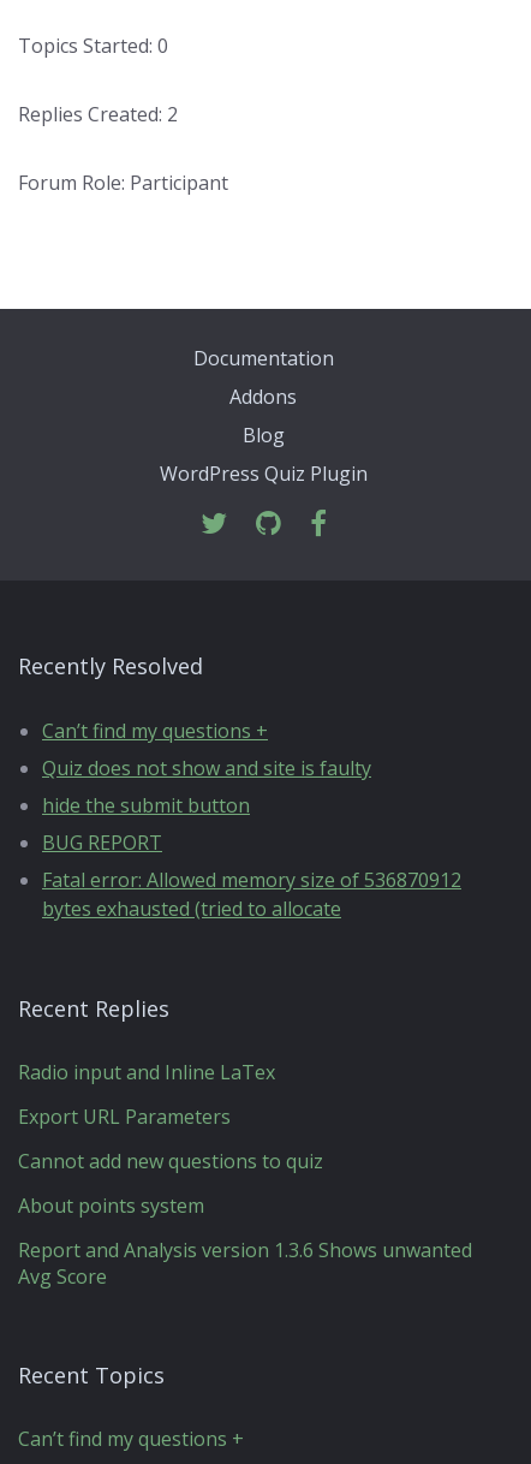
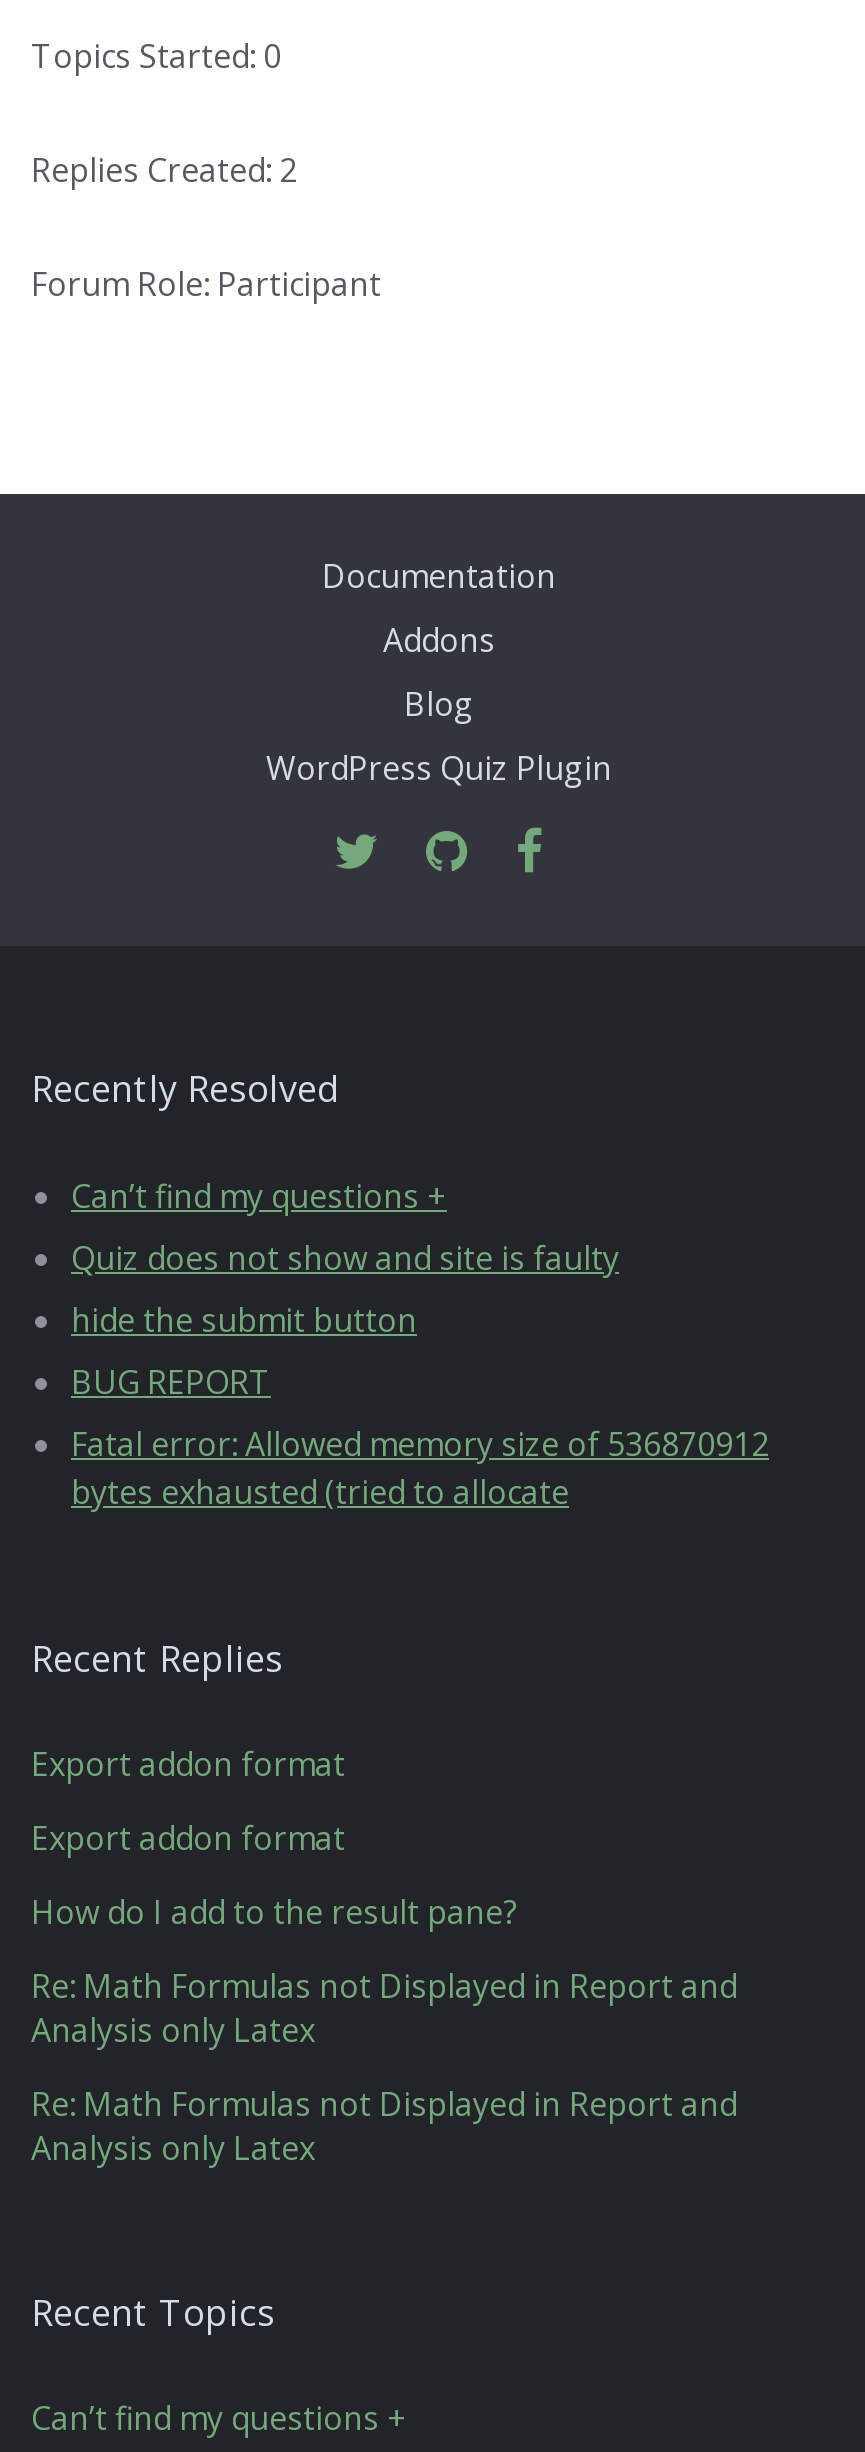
- Radio input and Inline LaTex
+ Export addon format

- Export URL Parameters
+ Export addon format

- Cannot add new questions to quiz
+ How do I add to the result pane?

- About points system
+ Re: Math Formulas not Displayed in Report and
+ Analysis only Latex

- Report and Analysis version 1.3.6 Shows unwanted
- Avg Score
+ Re: Math Formulas not Displayed in Report and
+ Analysis only Latex
